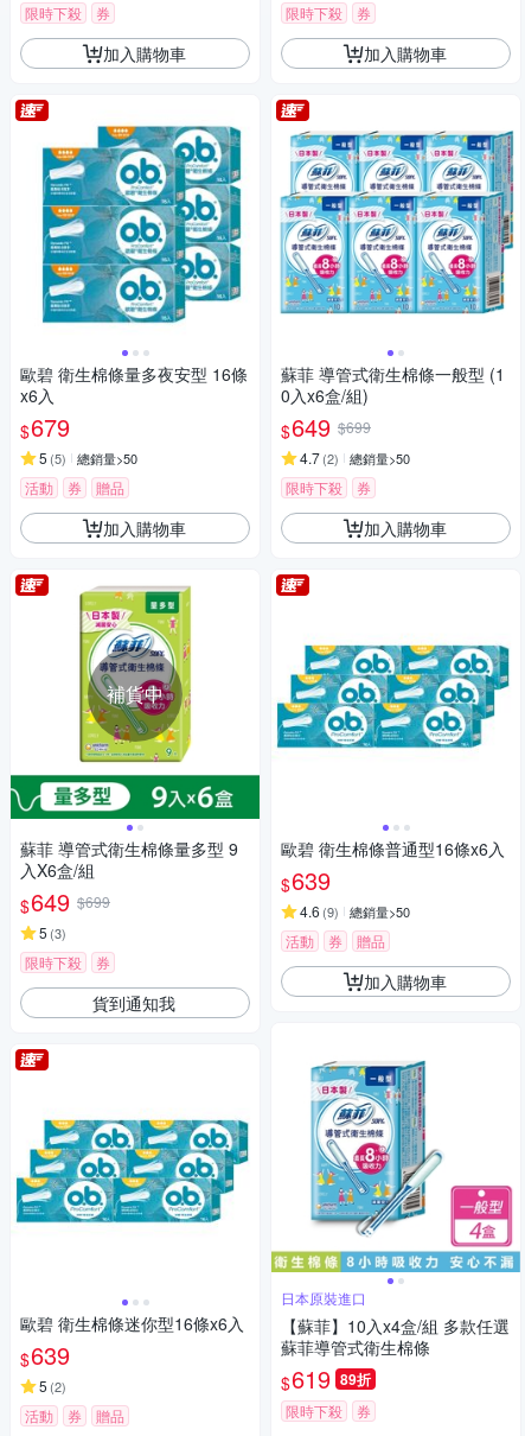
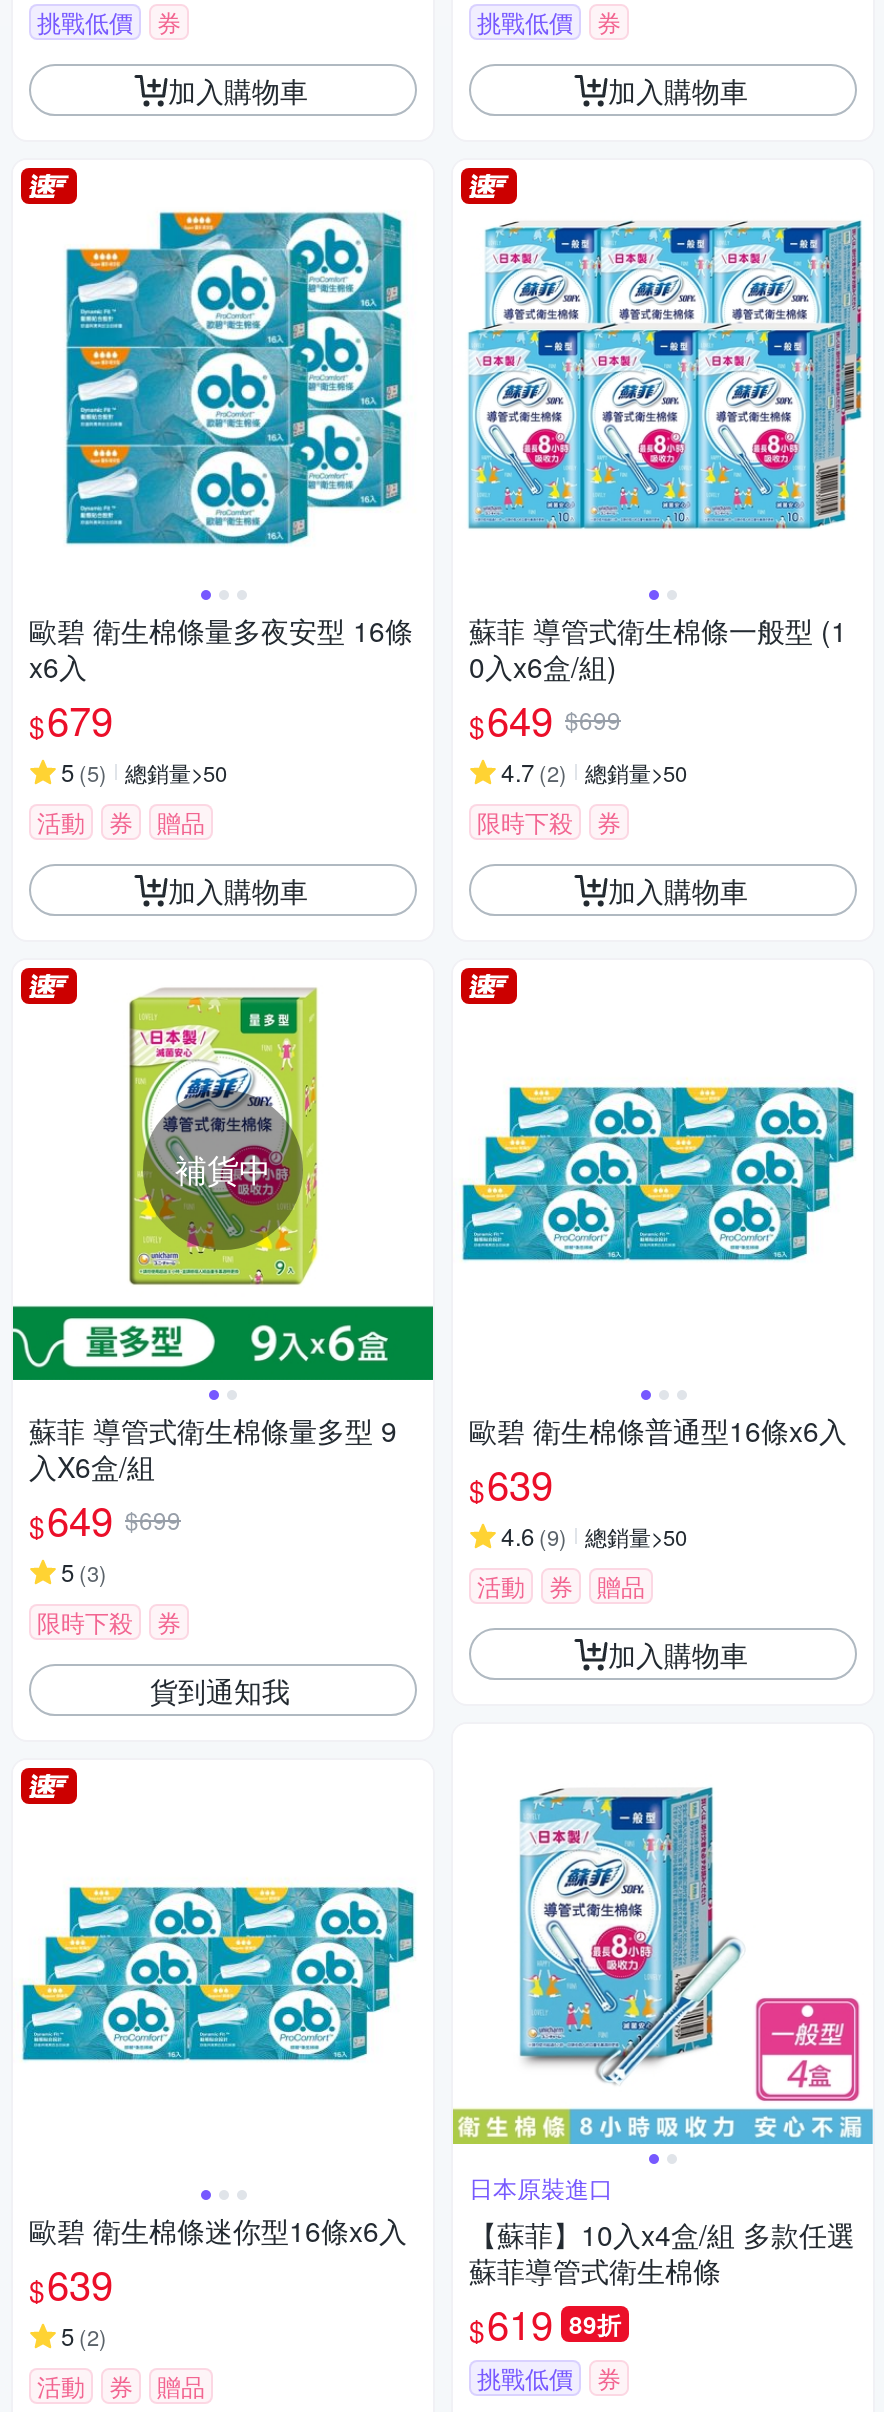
- 限時下殺
+ 挑戰低價

- 限時下殺
+ 挑戰低價

- 限時下殺
+ 挑戰低價
